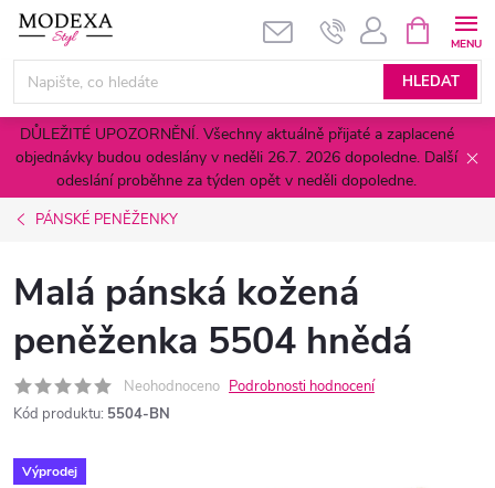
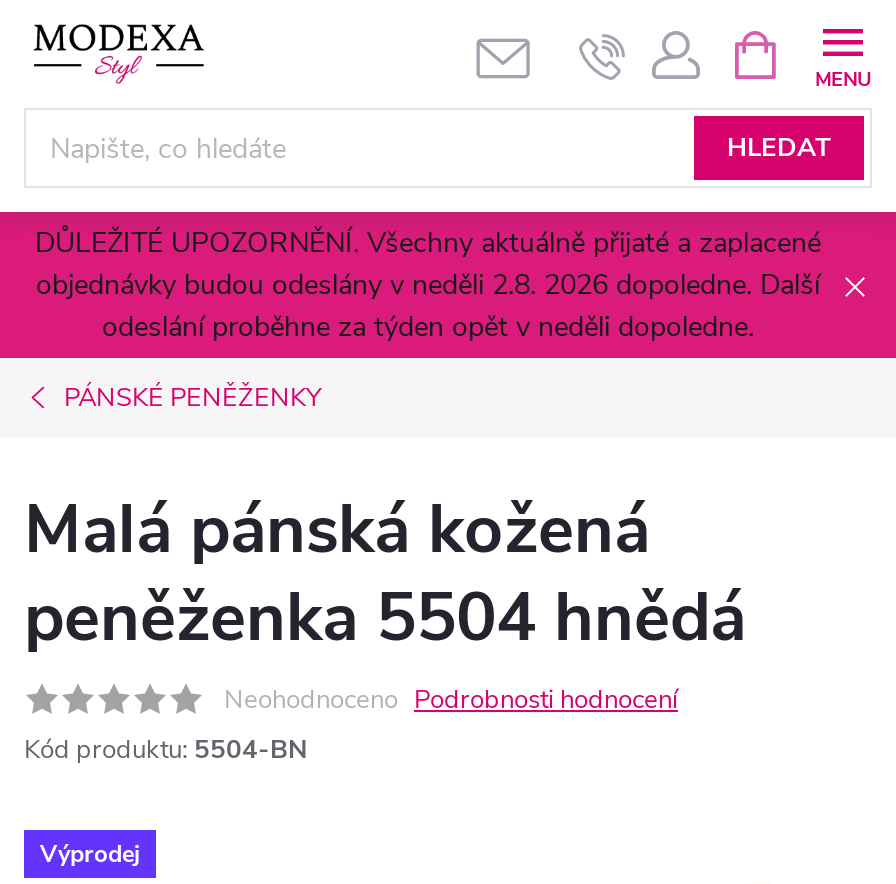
- objednávky budou odeslány v neděli 26.7. 2026 dopoledne. Další
+ objednávky budou odeslány v neděli 2.8. 2026 dopoledne. Další
